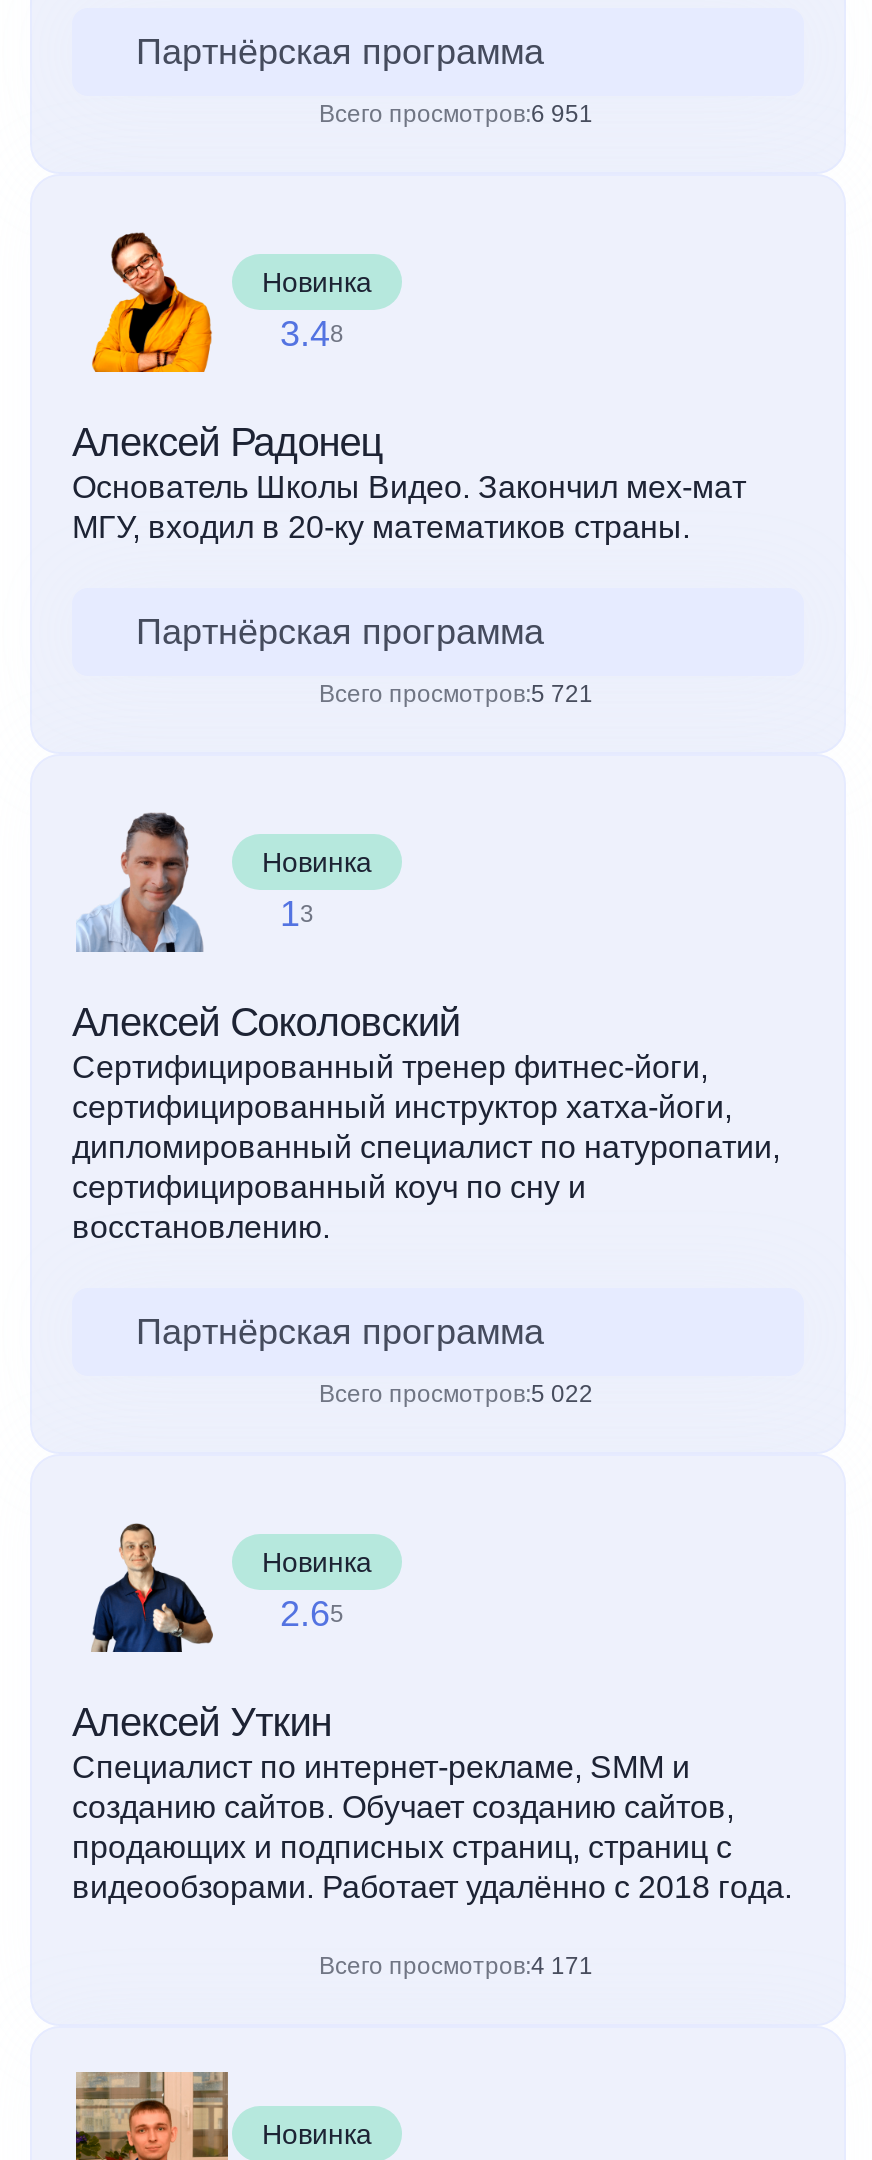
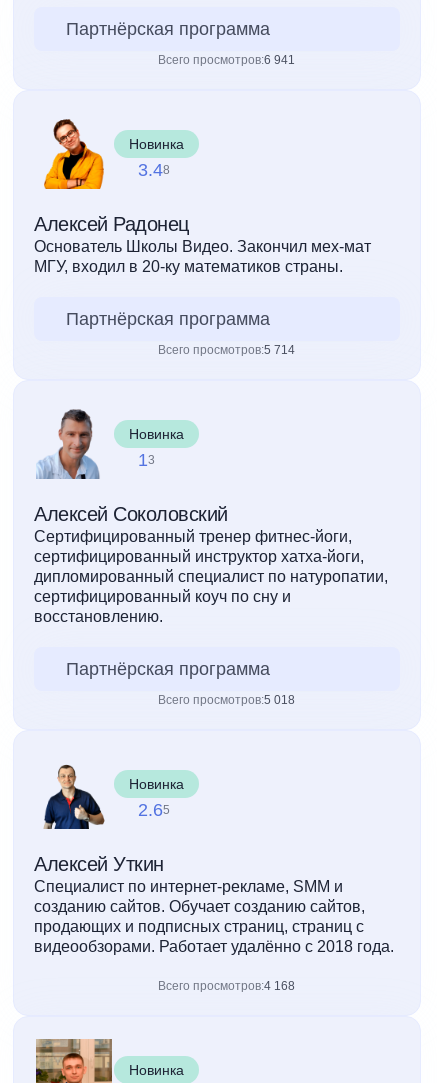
- Всего просмотров:6 951
+ Всего просмотров:6 941

- Всего просмотров:5 721
+ Всего просмотров:5 714

- Всего просмотров:5 022
+ Всего просмотров:5 018

- Всего просмотров:4 171
+ Всего просмотров:4 168
